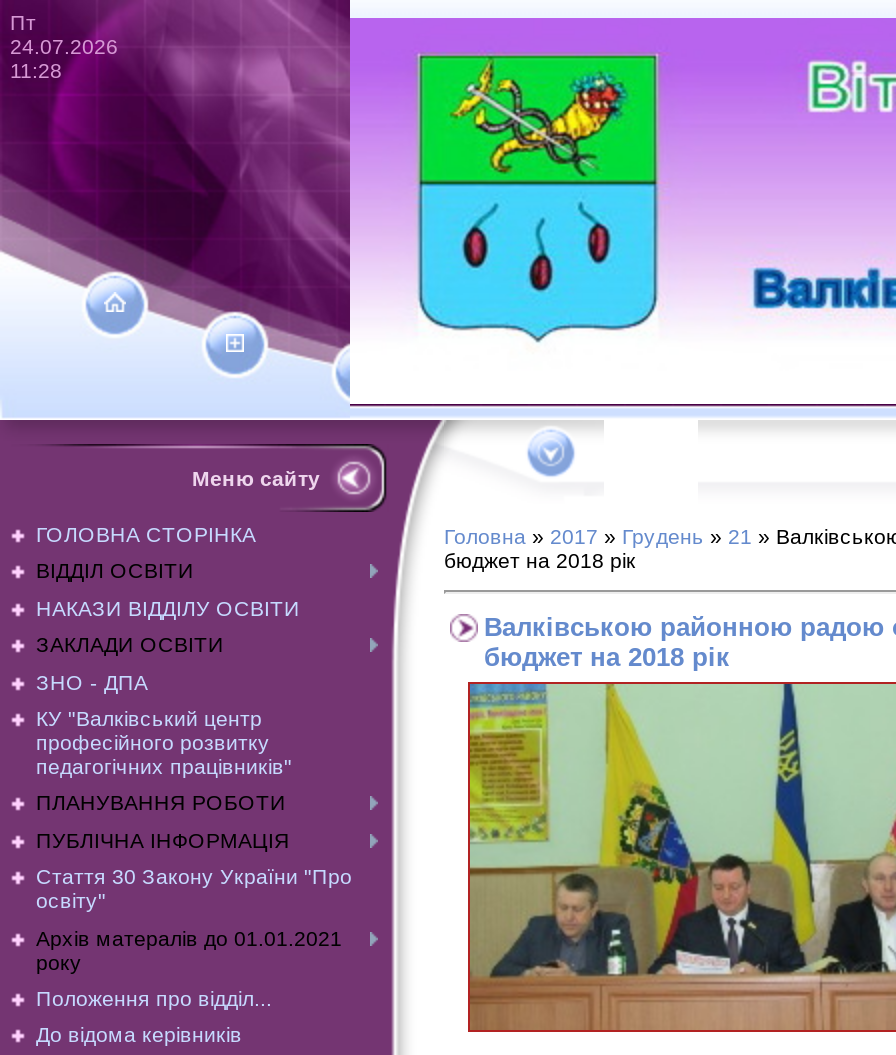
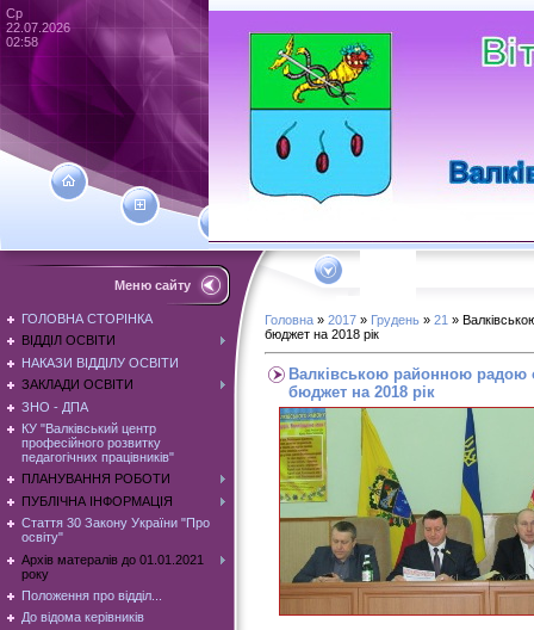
- Пт
- 24.07.2026
- 11:28
+ Ср
+ 22.07.2026
+ 02:58
